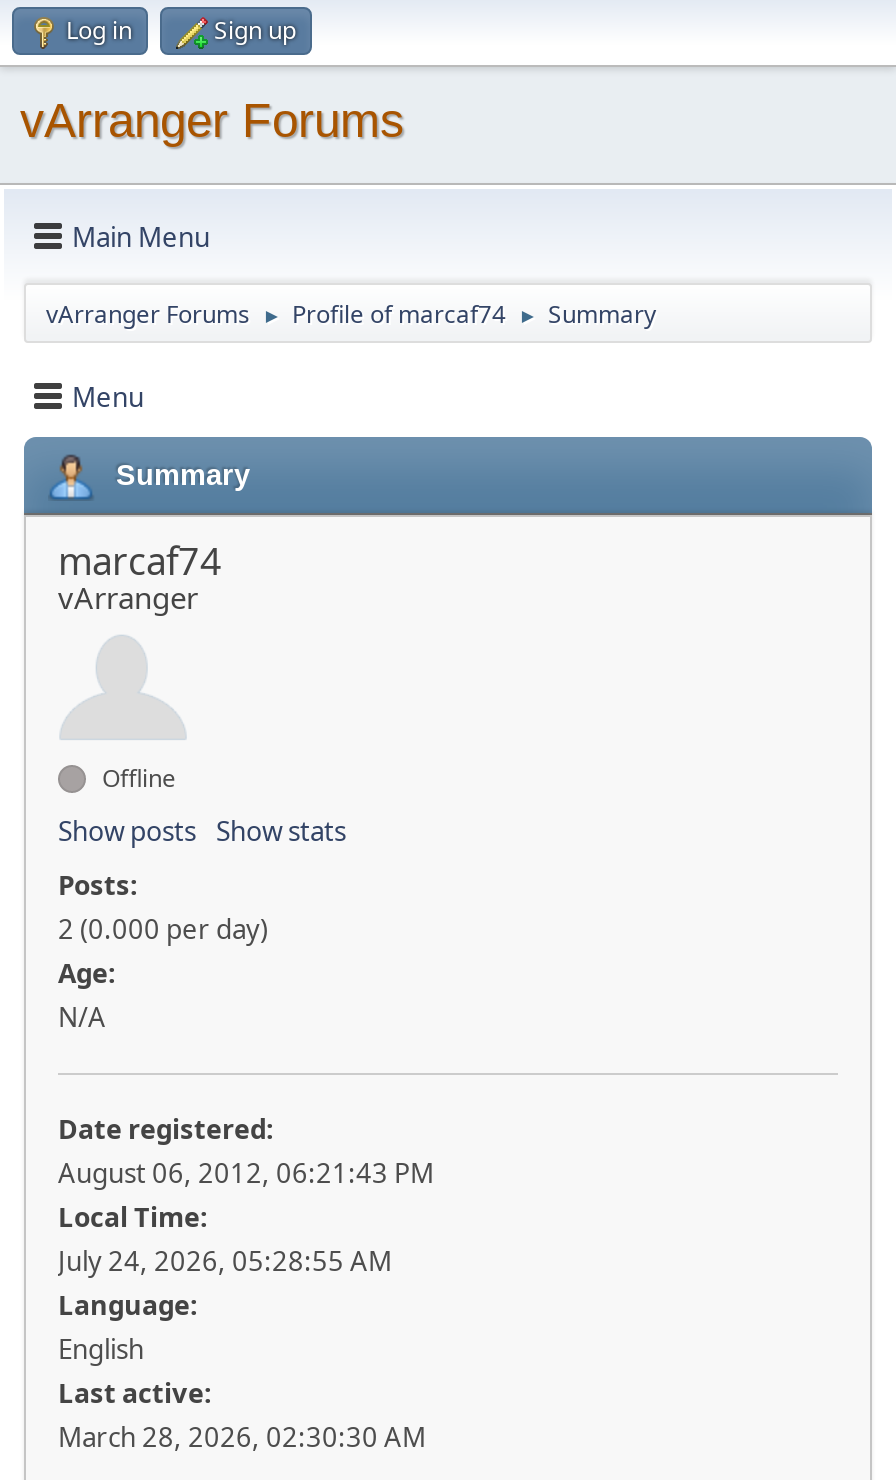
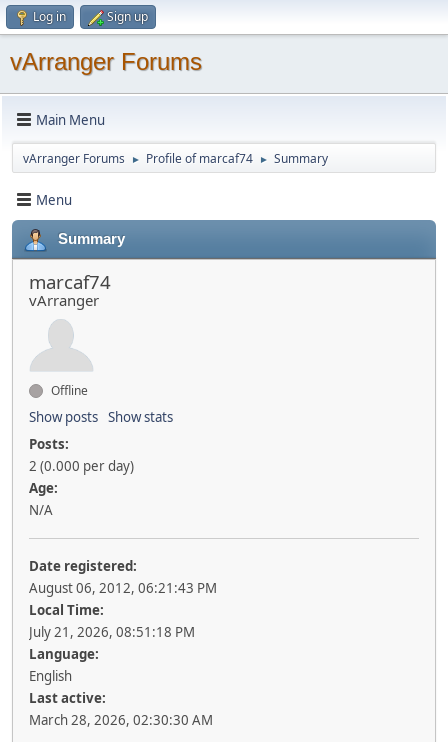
- July 24, 2026, 05:28:55 AM
+ July 21, 2026, 08:51:18 PM
